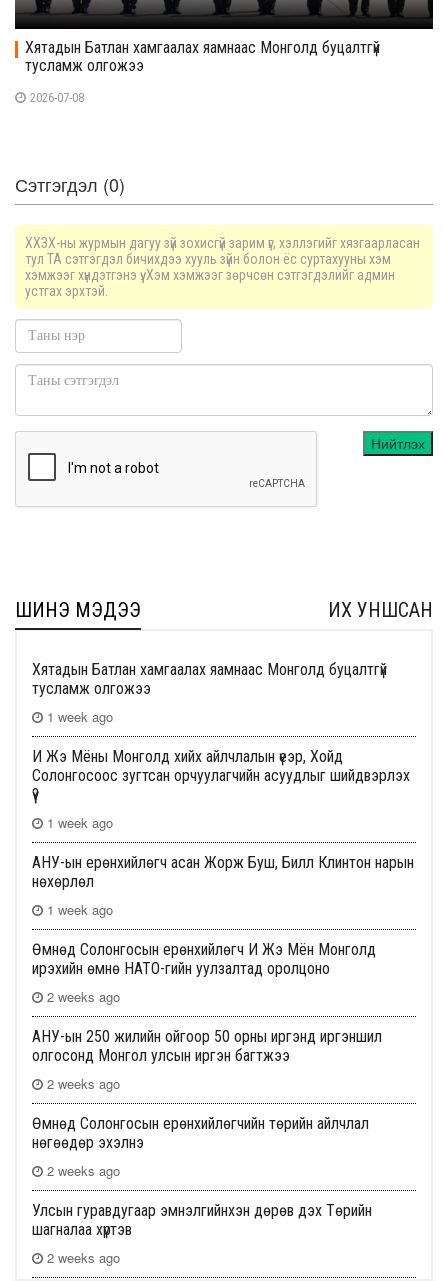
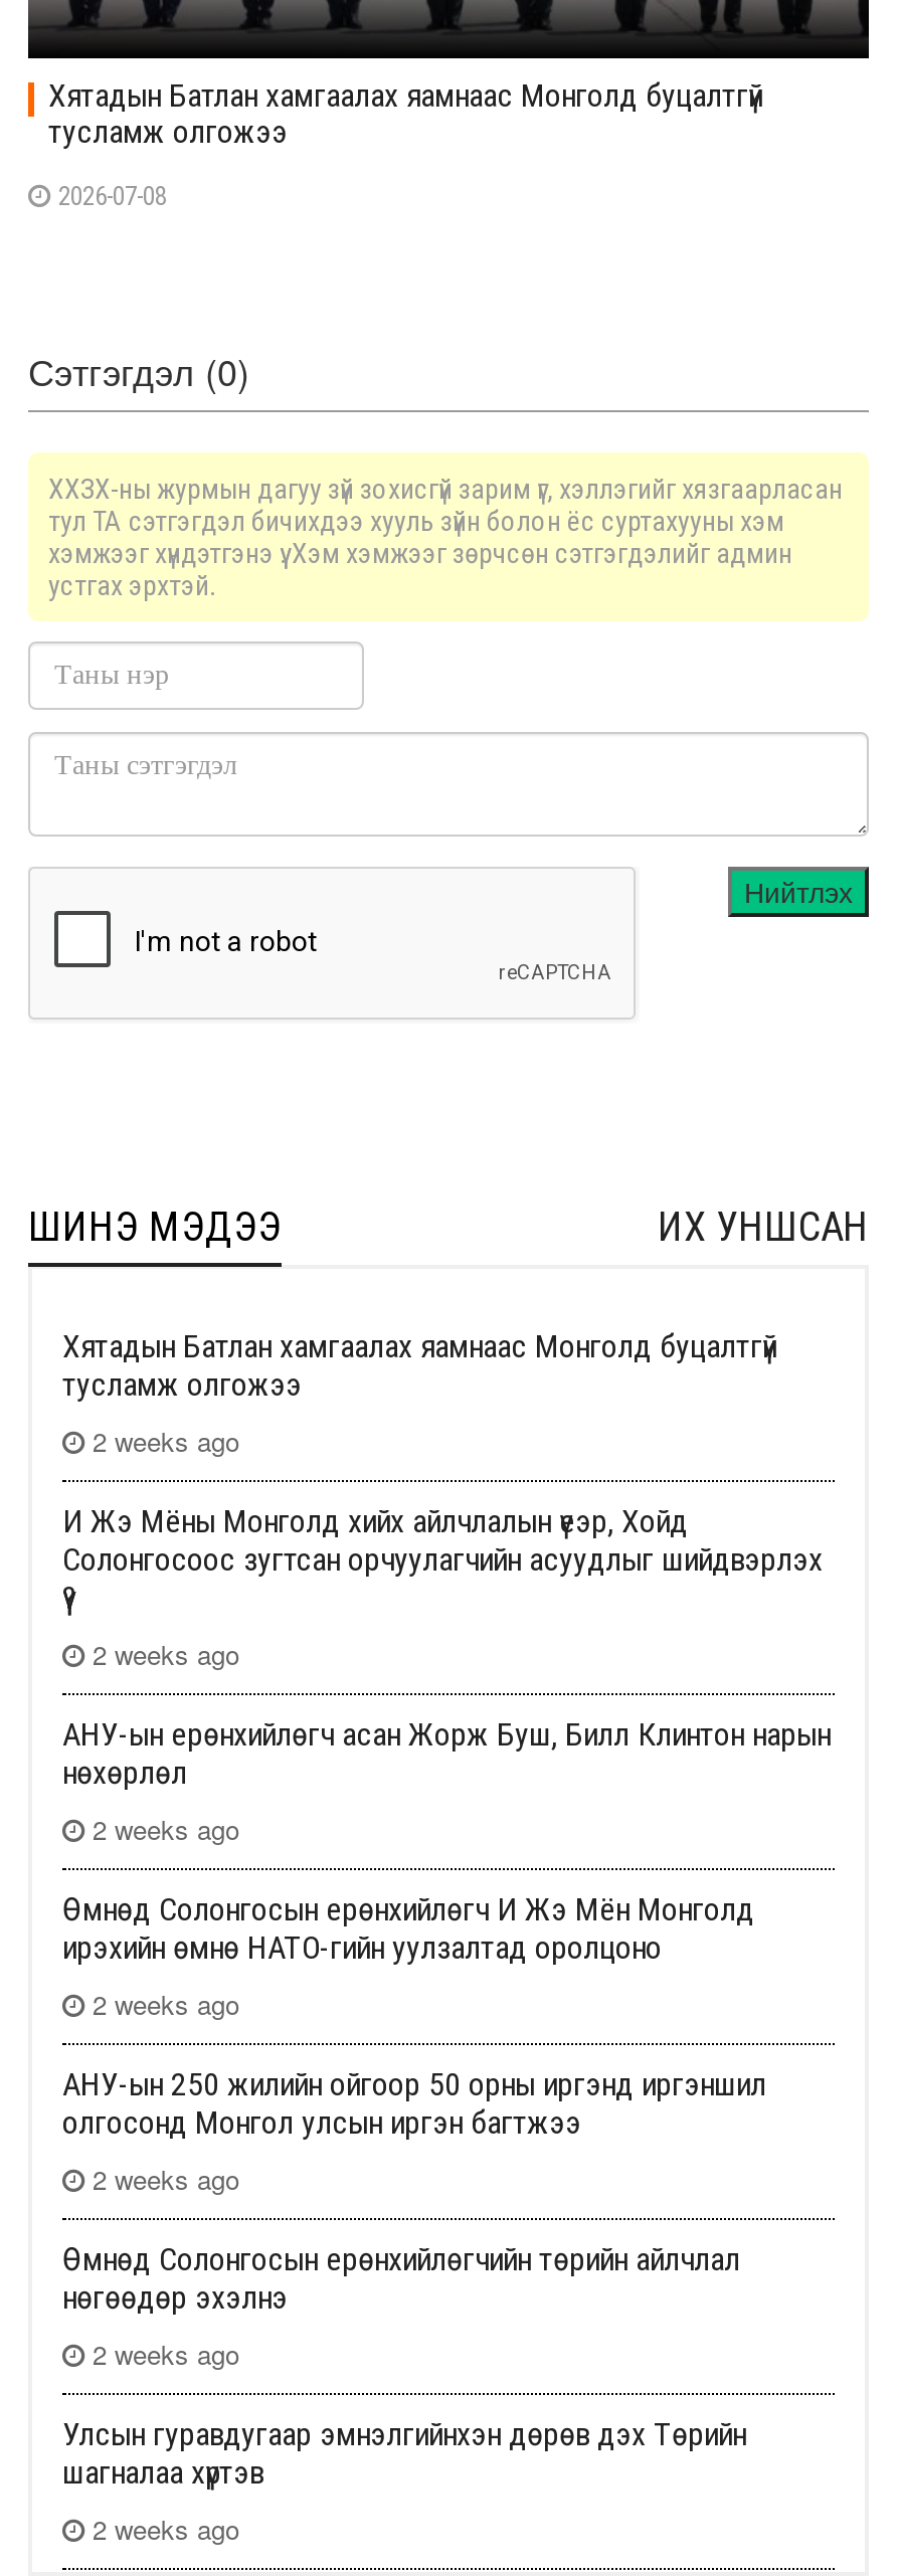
- 1 week ago
+ 2 weeks ago

- 1 week ago
+ 2 weeks ago

- 1 week ago
+ 2 weeks ago
